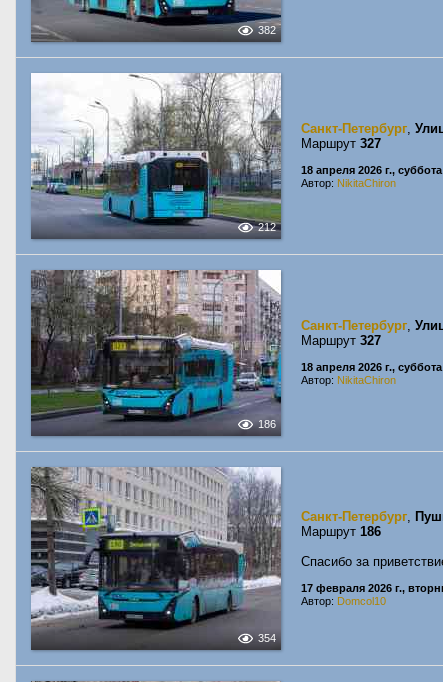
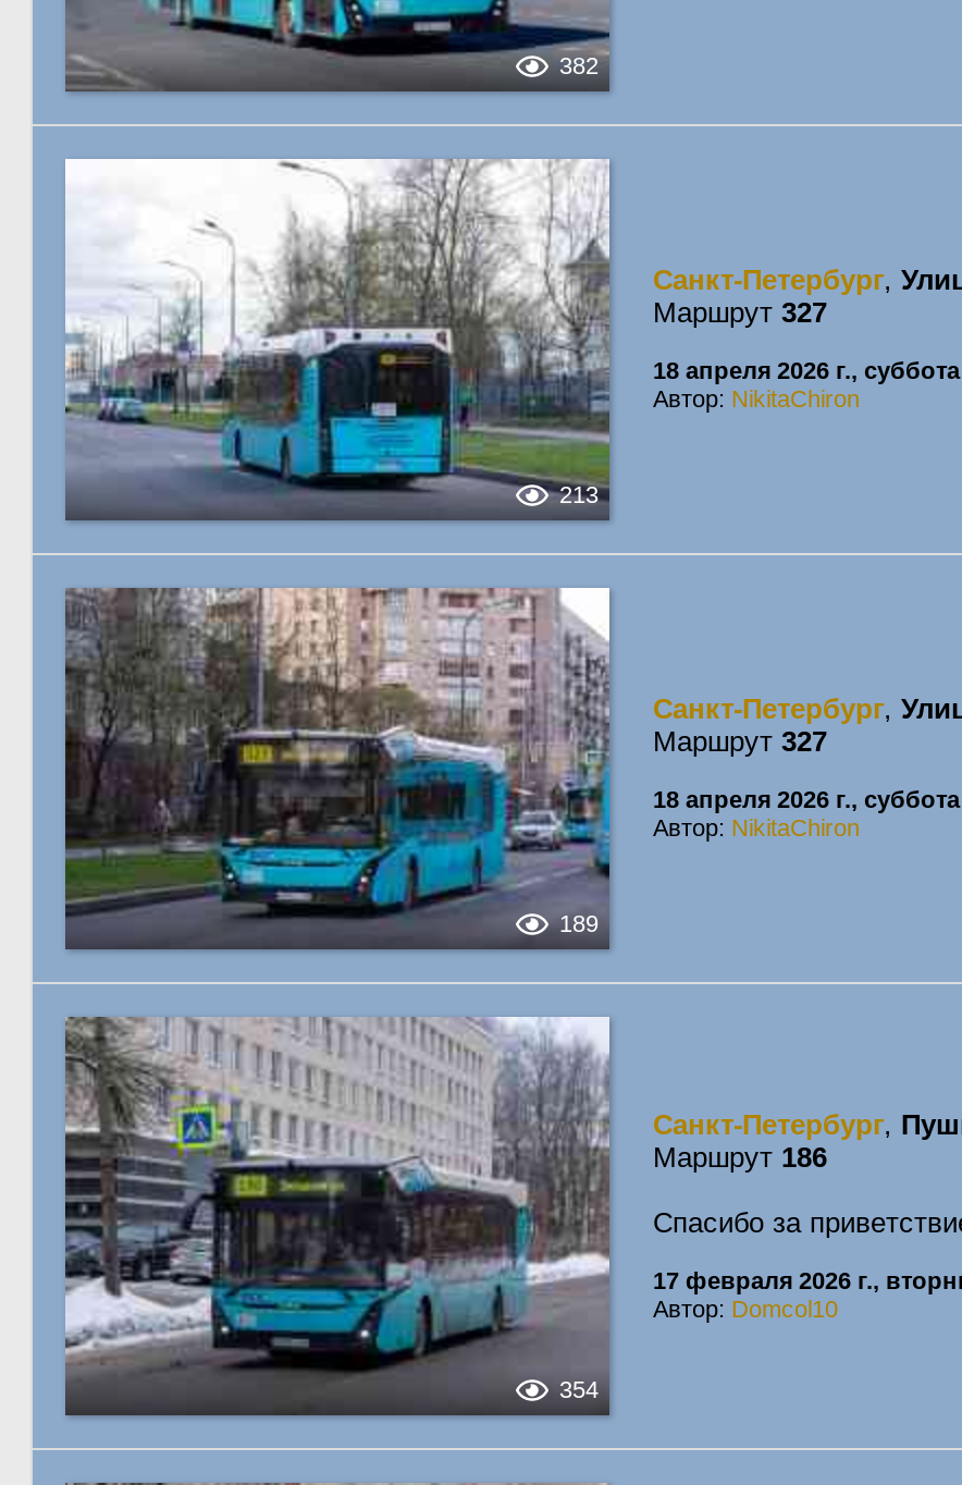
- 212
+ 213

- 186
+ 189
